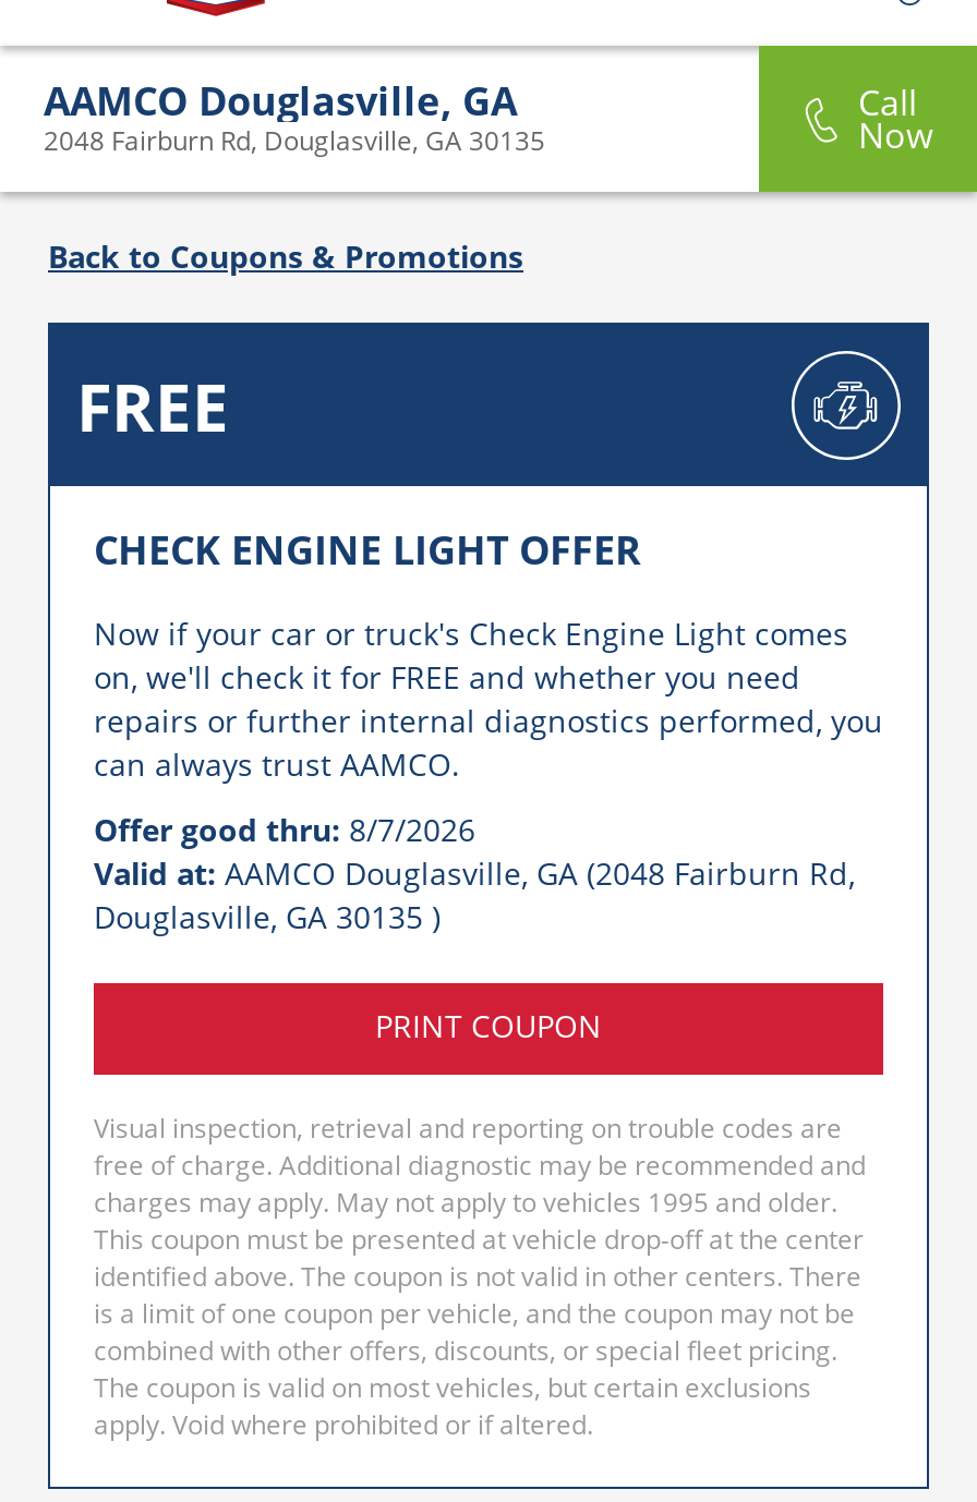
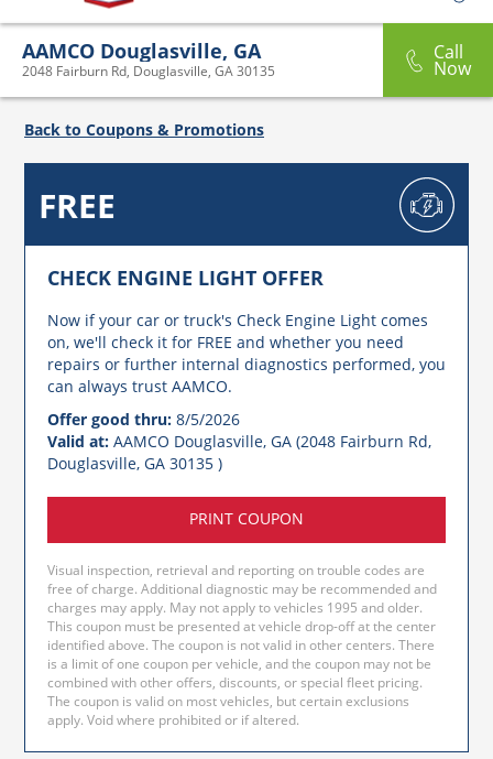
- Offer good thru: 8/7/2026
+ Offer good thru: 8/5/2026
